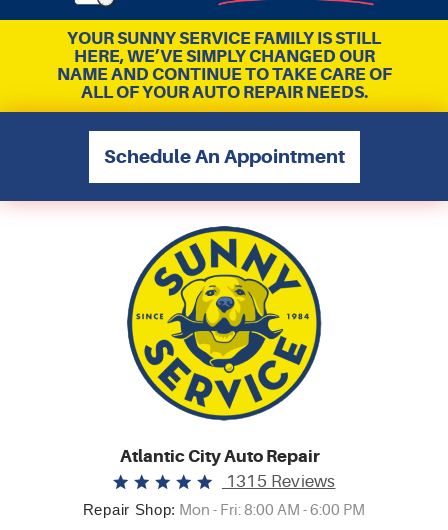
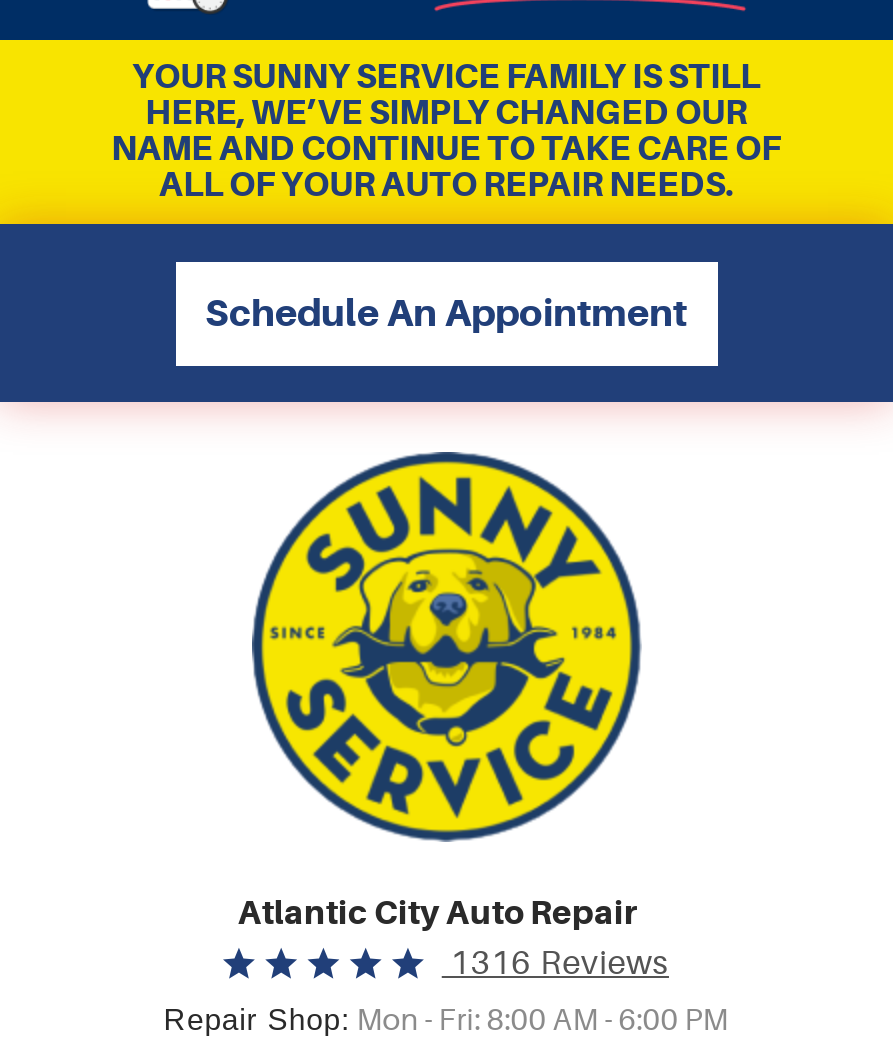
- 1315 Reviews
+ 1316 Reviews
